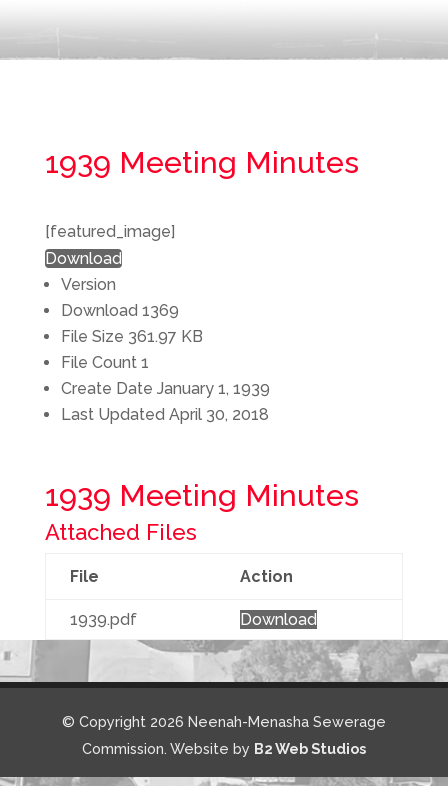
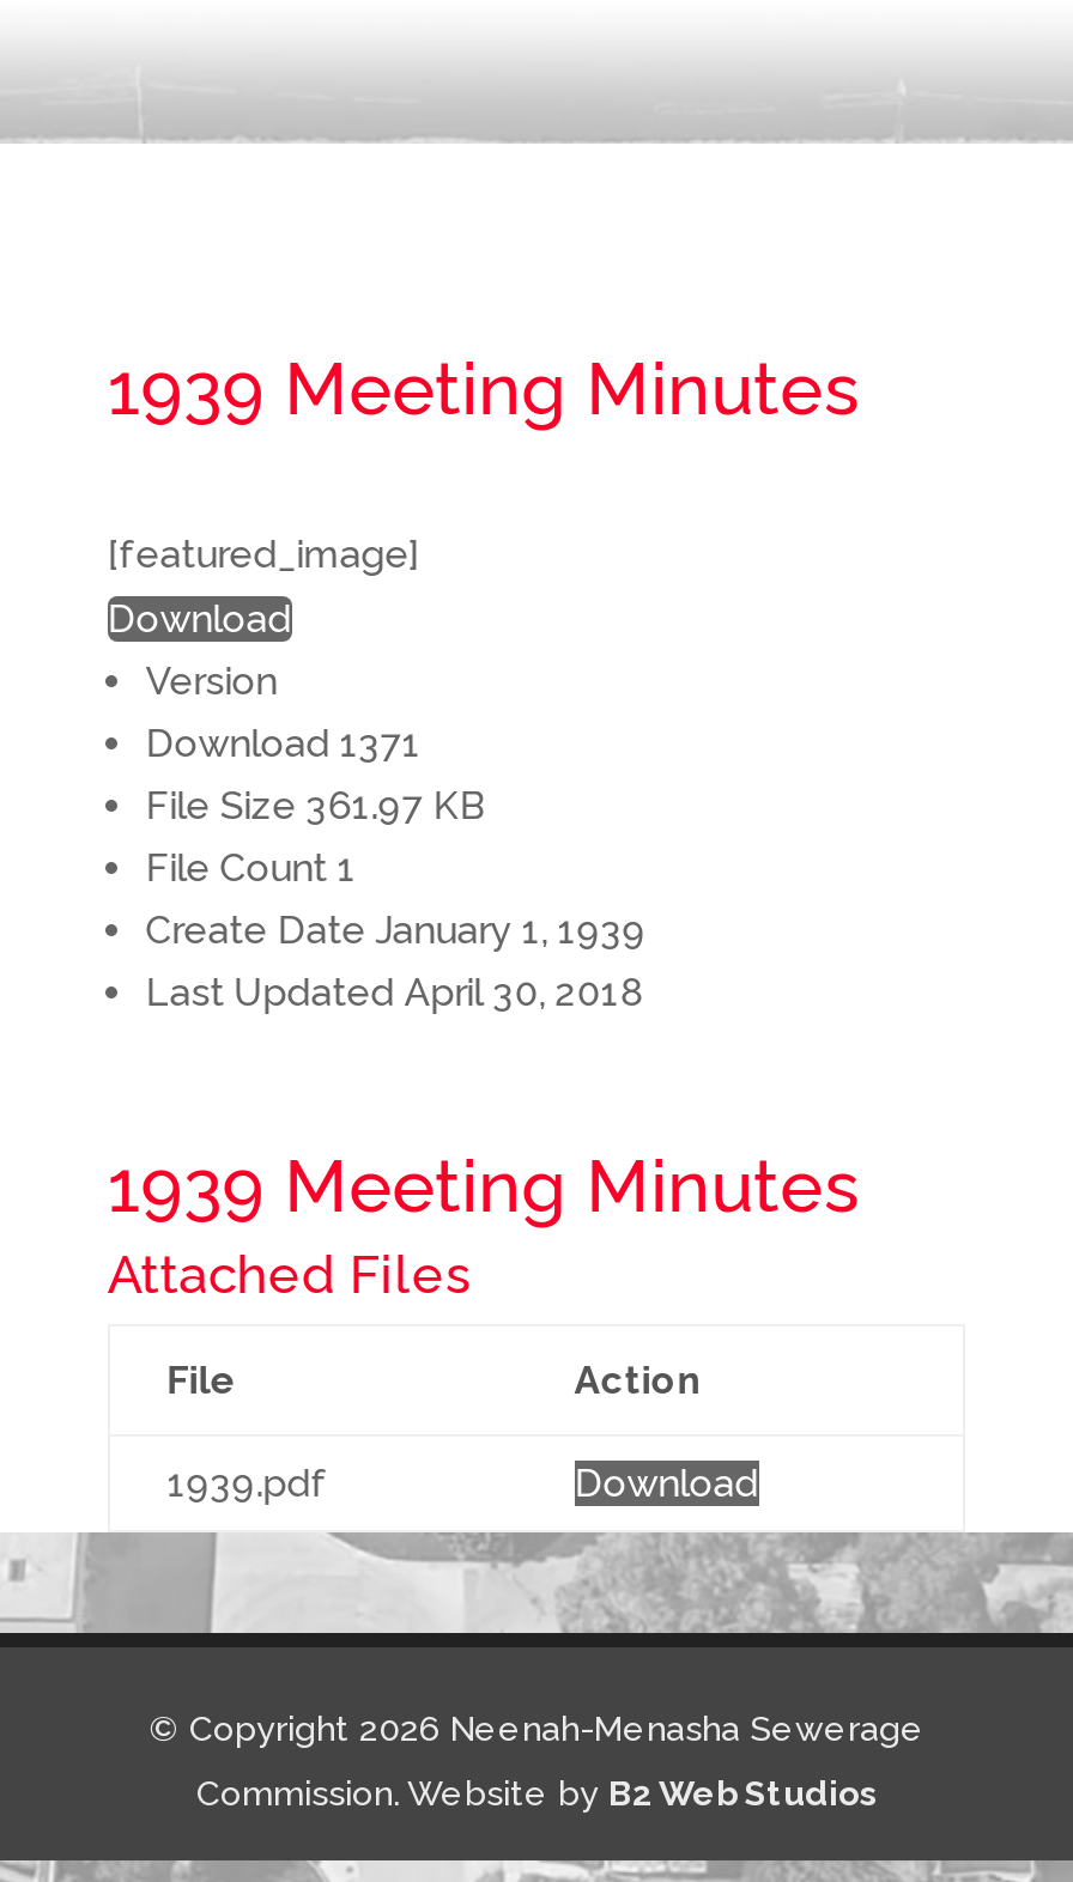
- Download 1369
+ Download 1371
